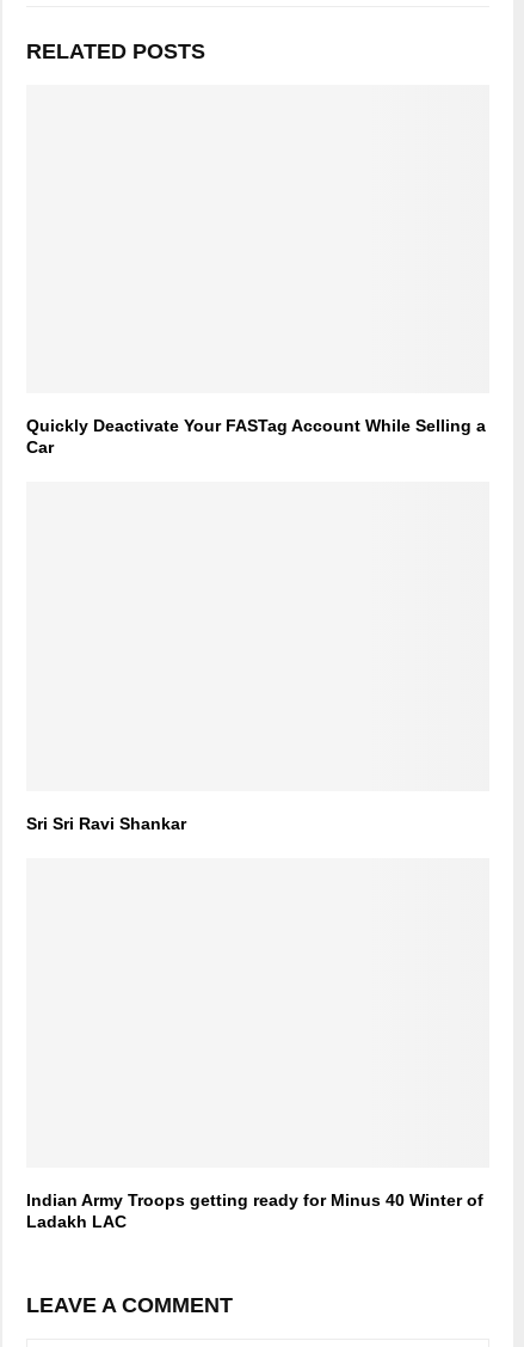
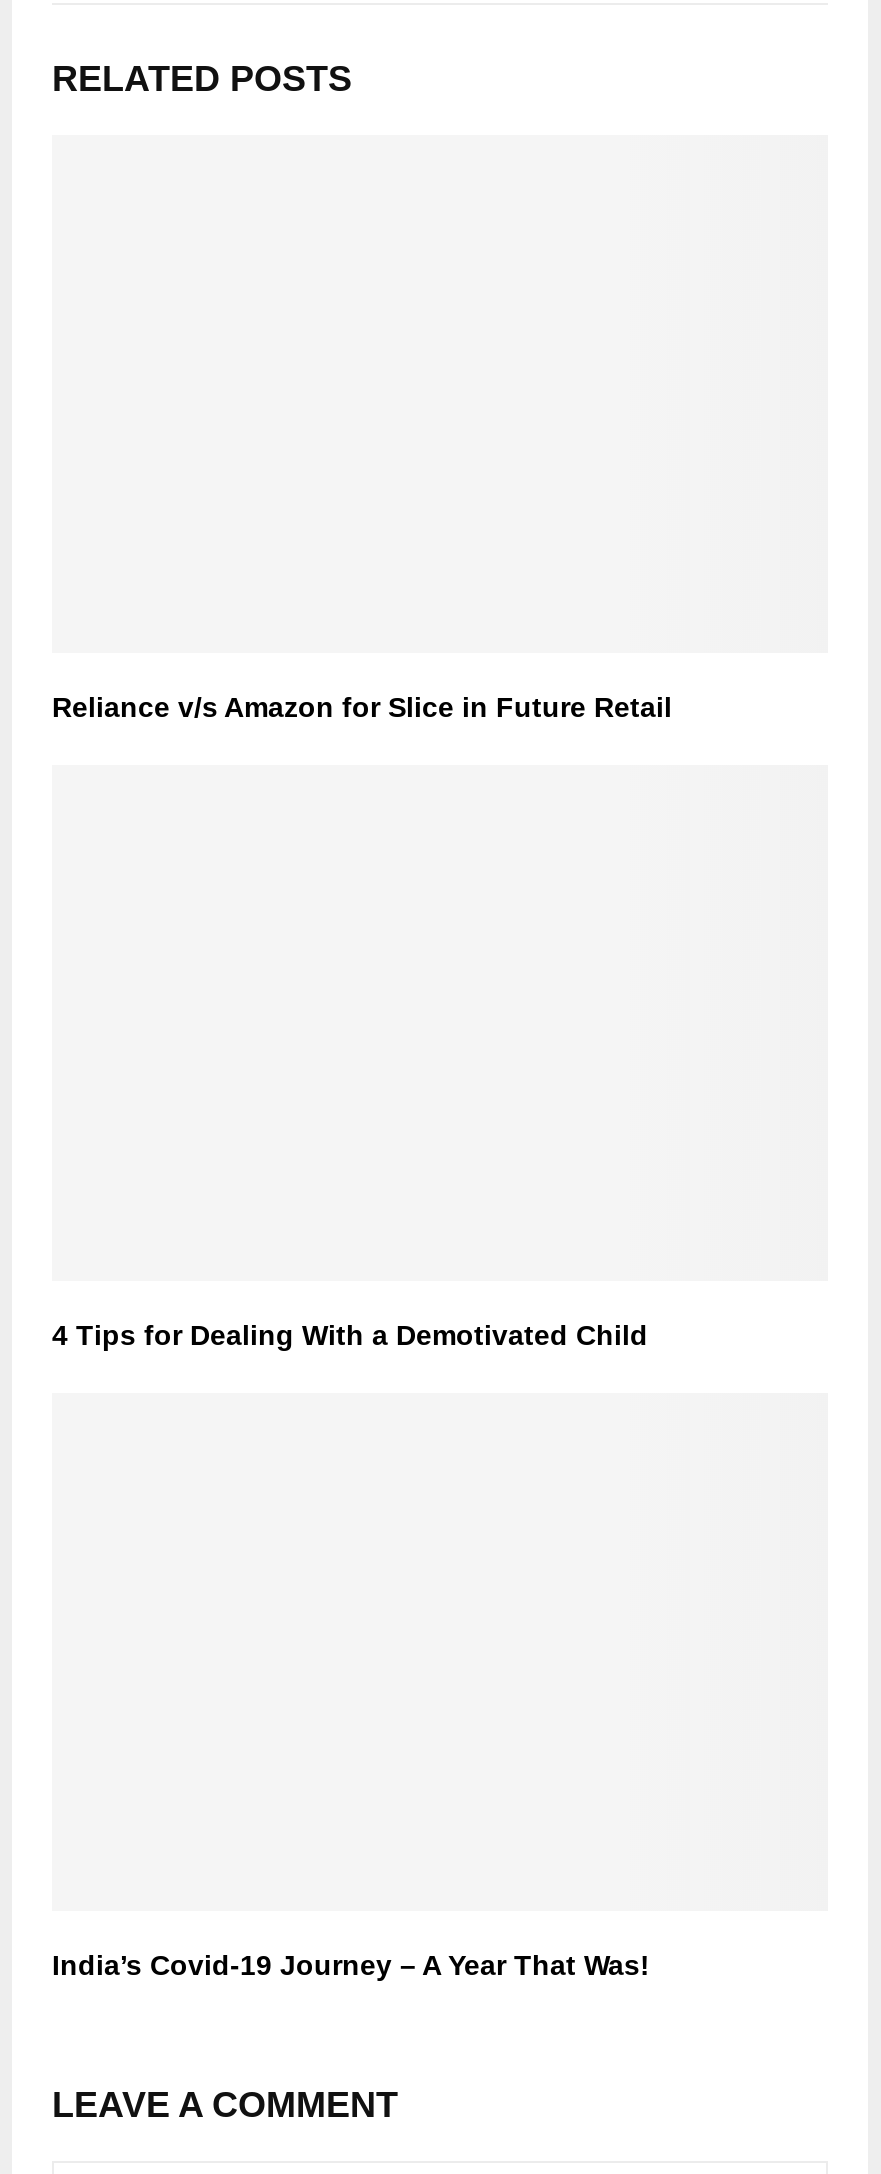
- Quickly Deactivate Your FASTag Account While Selling a
- Car
+ Reliance v/s Amazon for Slice in Future Retail

- Sri Sri Ravi Shankar
+ 4 Tips for Dealing With a Demotivated Child

- Indian Army Troops getting ready for Minus 40 Winter of
- Ladakh LAC
+ India’s Covid-19 Journey – A Year That Was!
